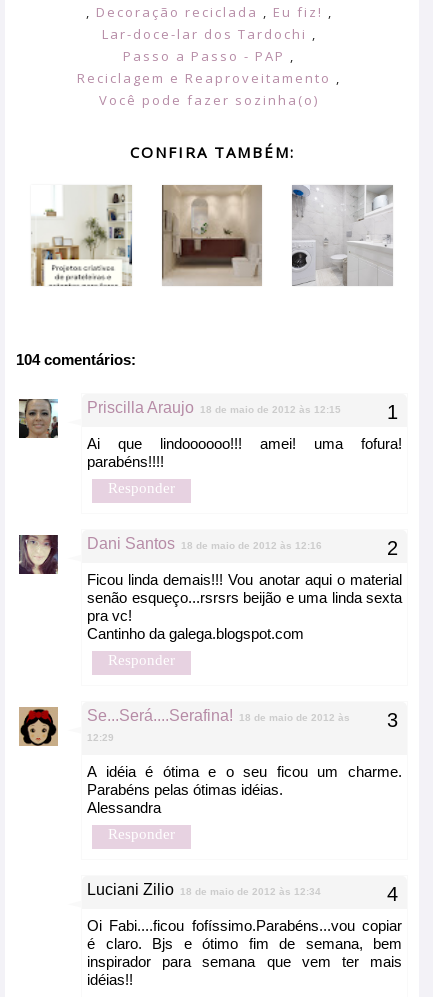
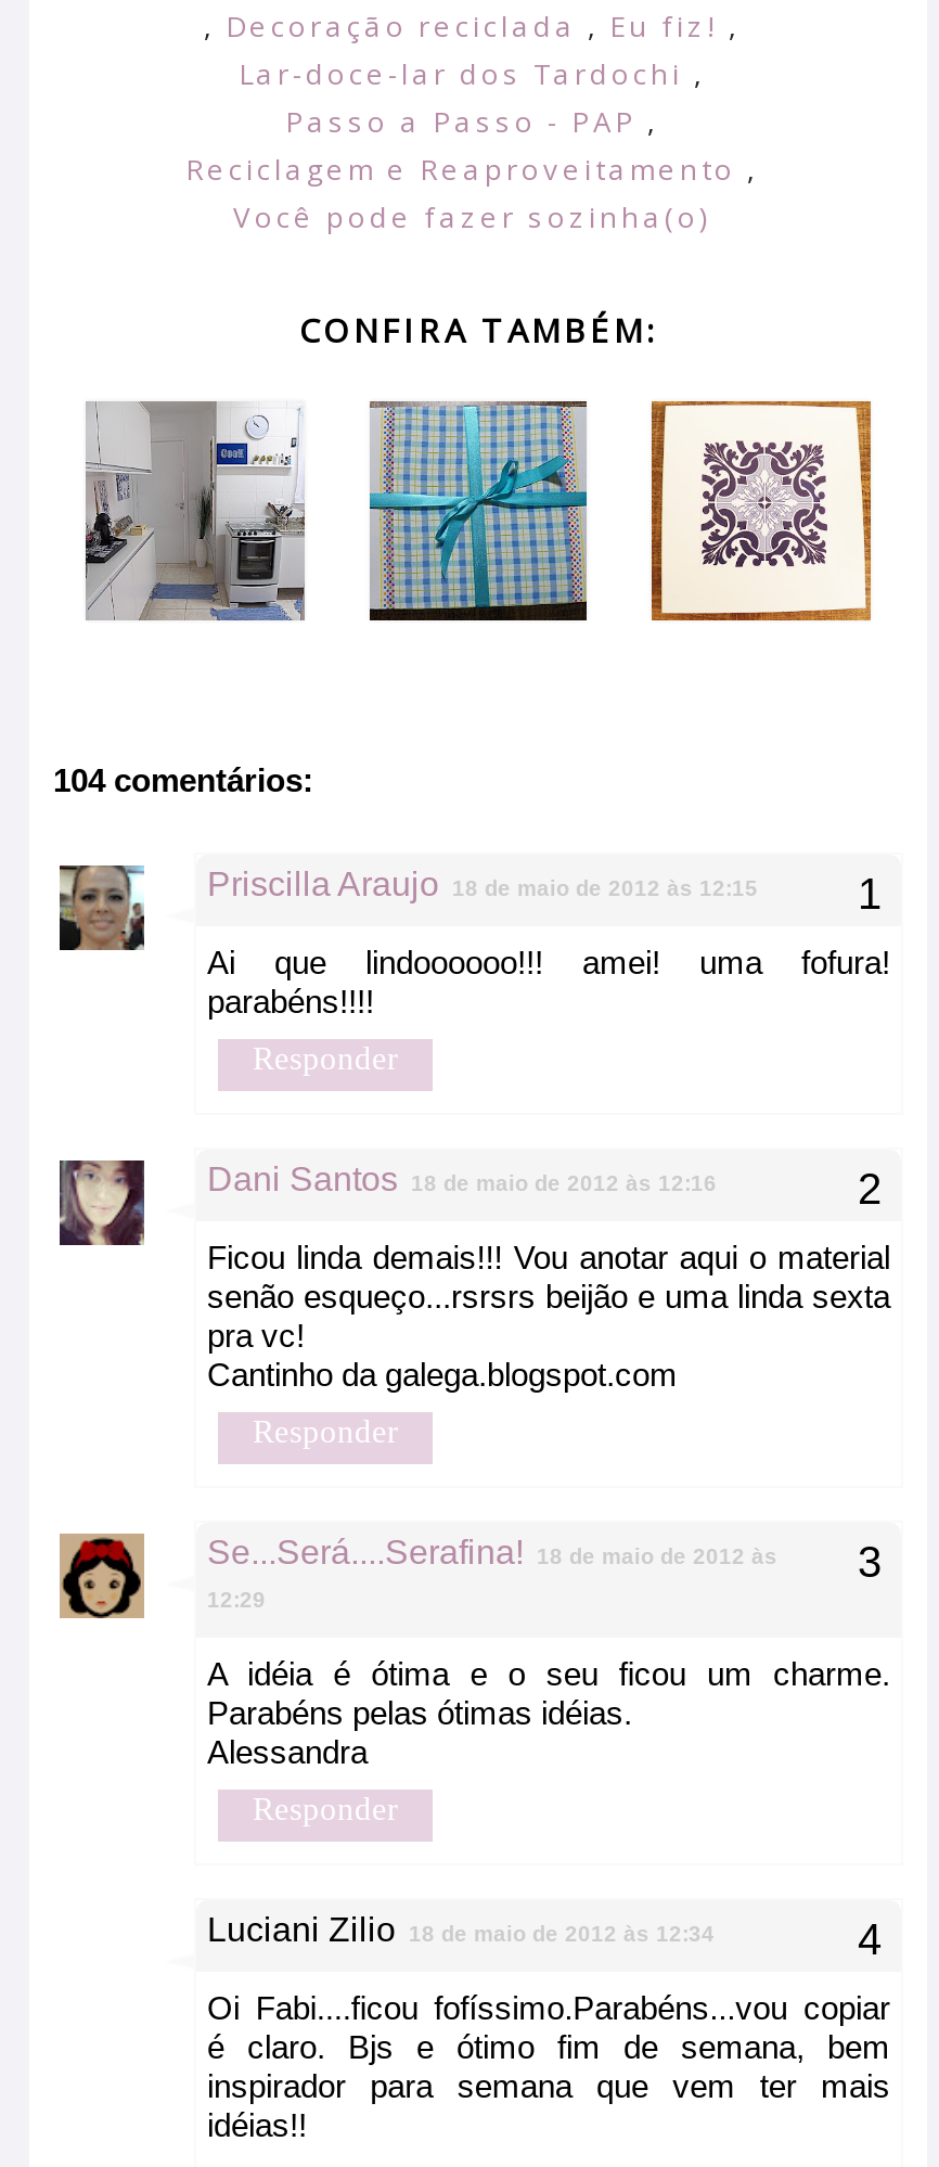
- [image]
+ [image]

- [image]
+ [image]

- [image]
+ [image]
